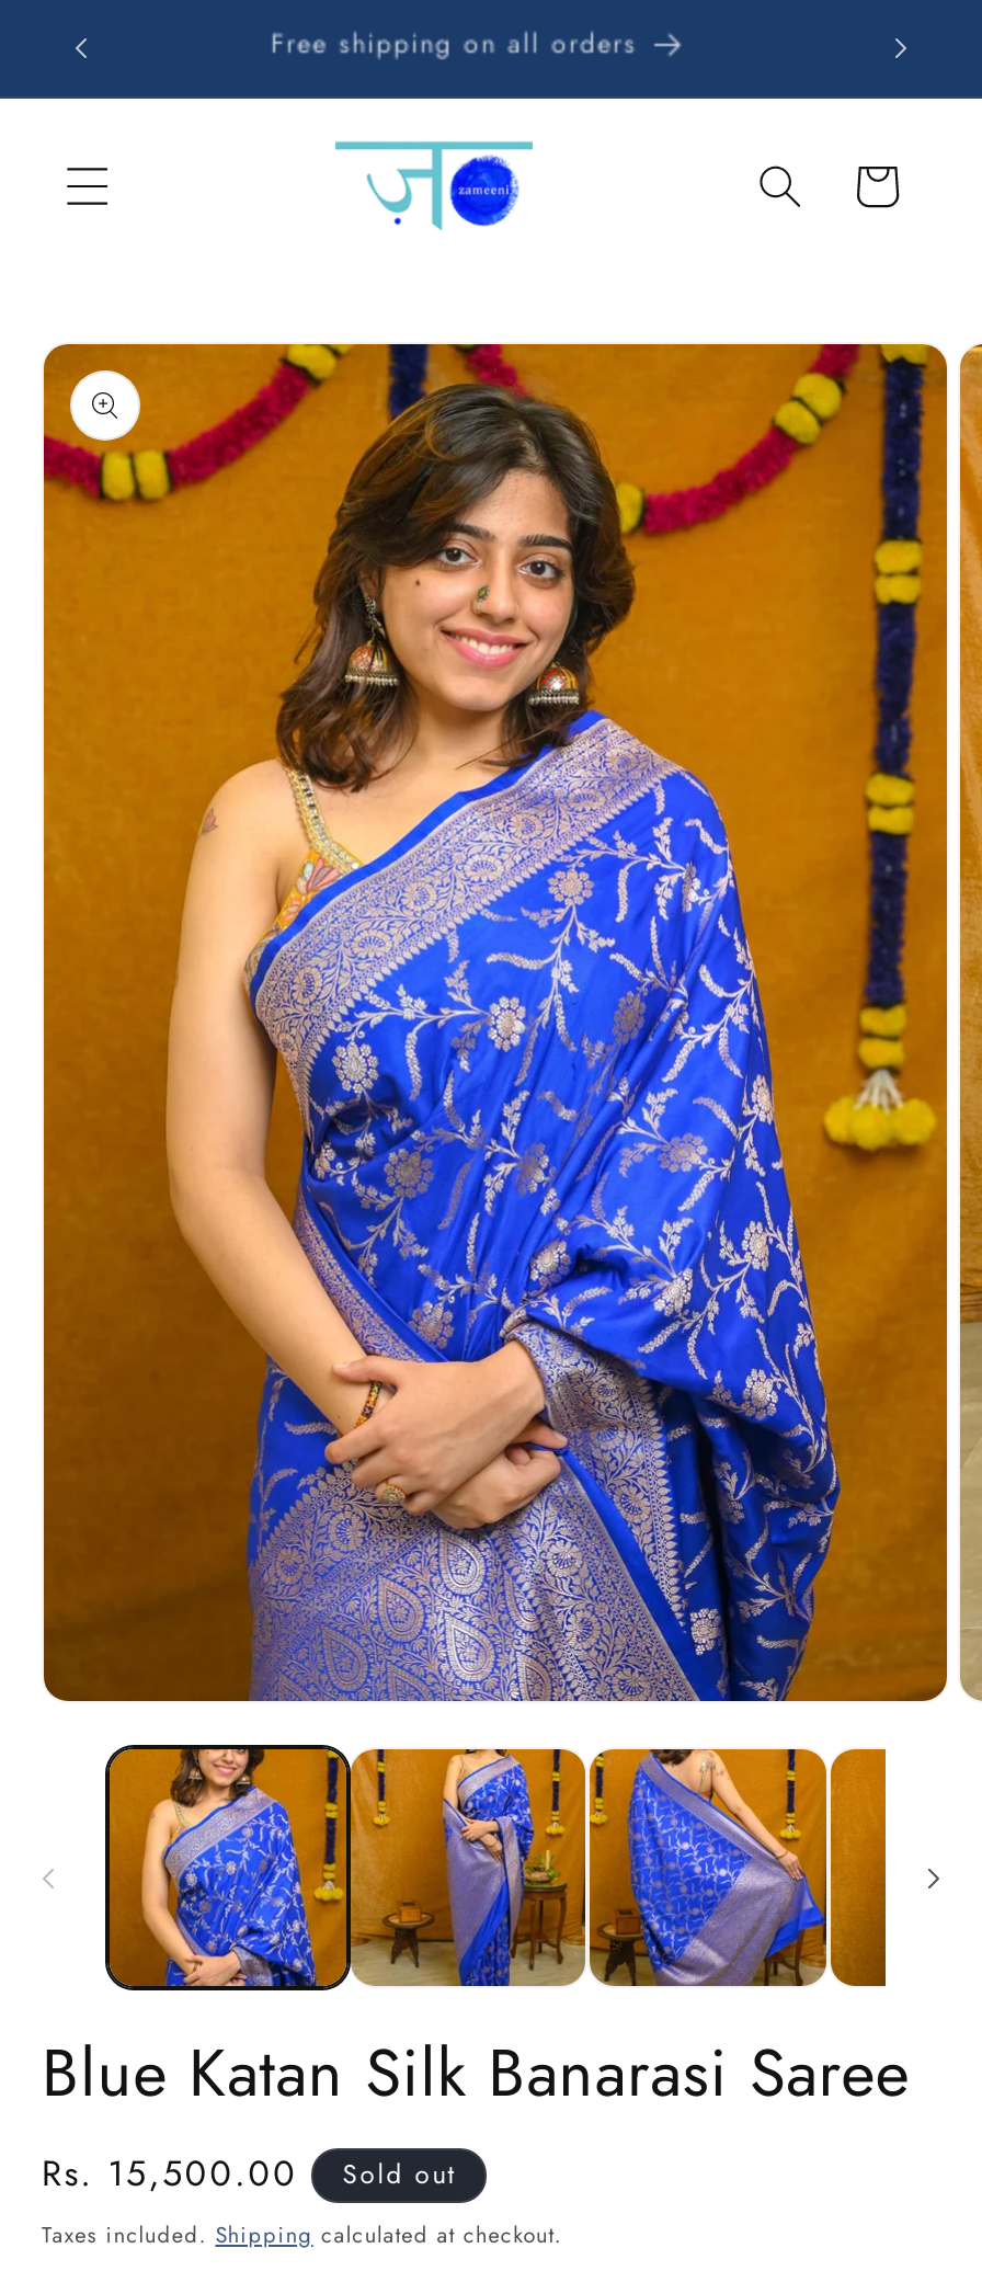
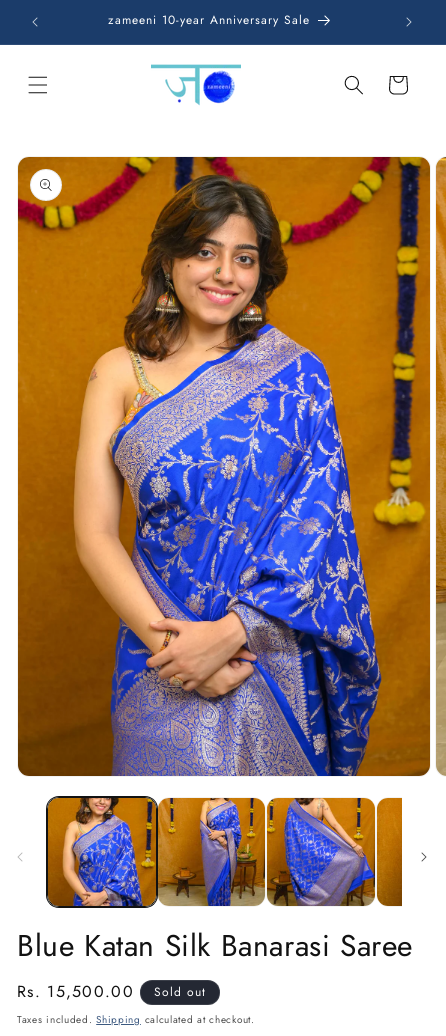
- Free shipping on all orders
+ zameeni 10-year Anniversary Sale
